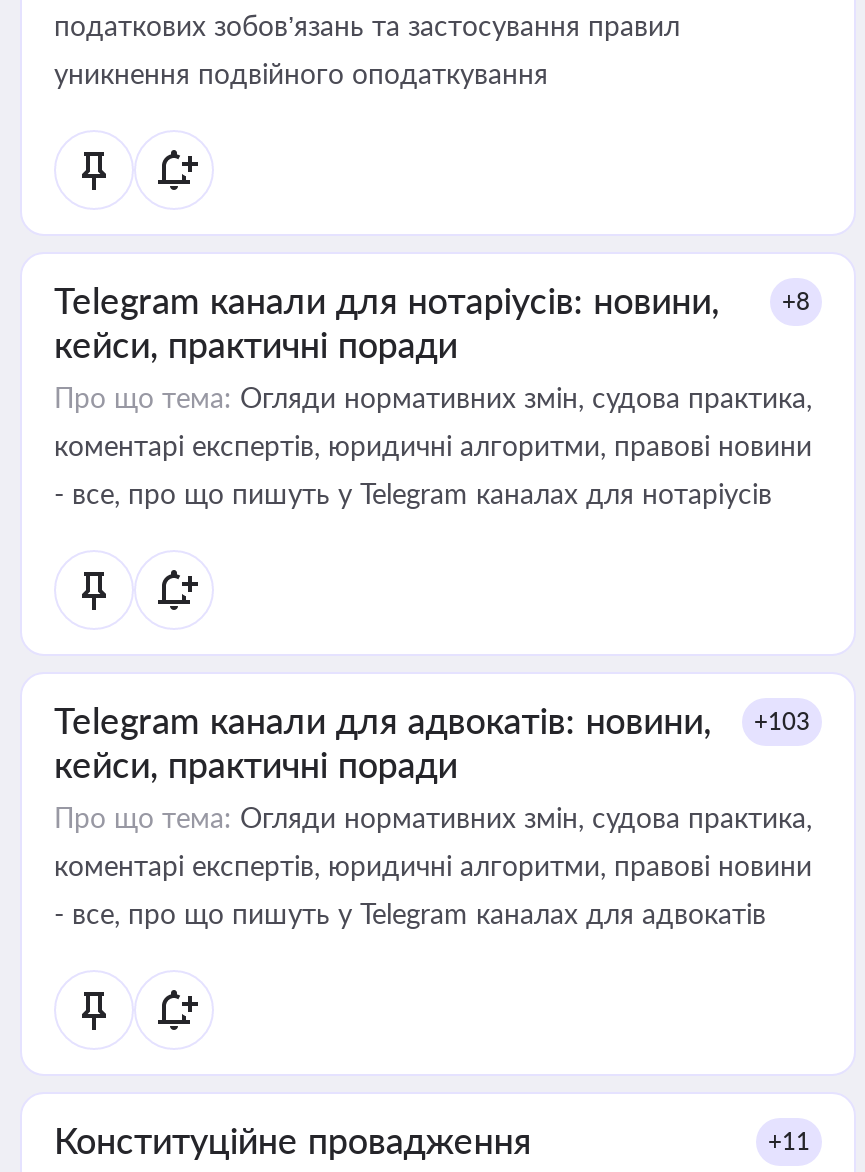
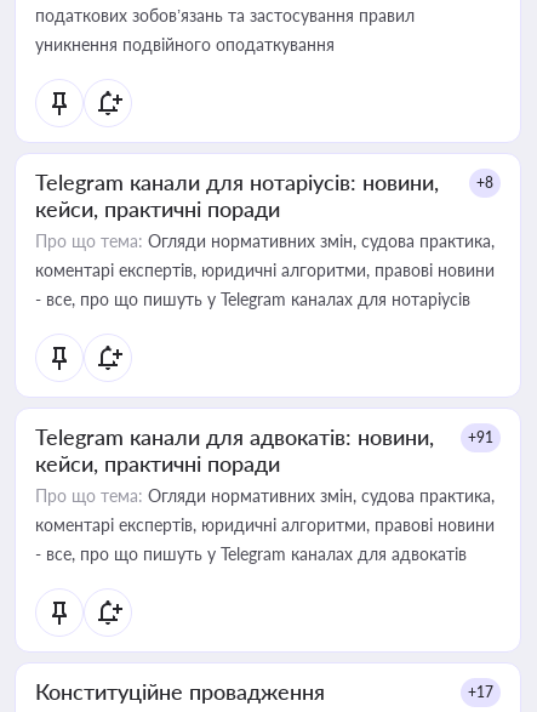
- Telegram канали для адвокатів: новини, +103
+ Telegram канали для адвокатів: новини, +91

- +11
+ +17
